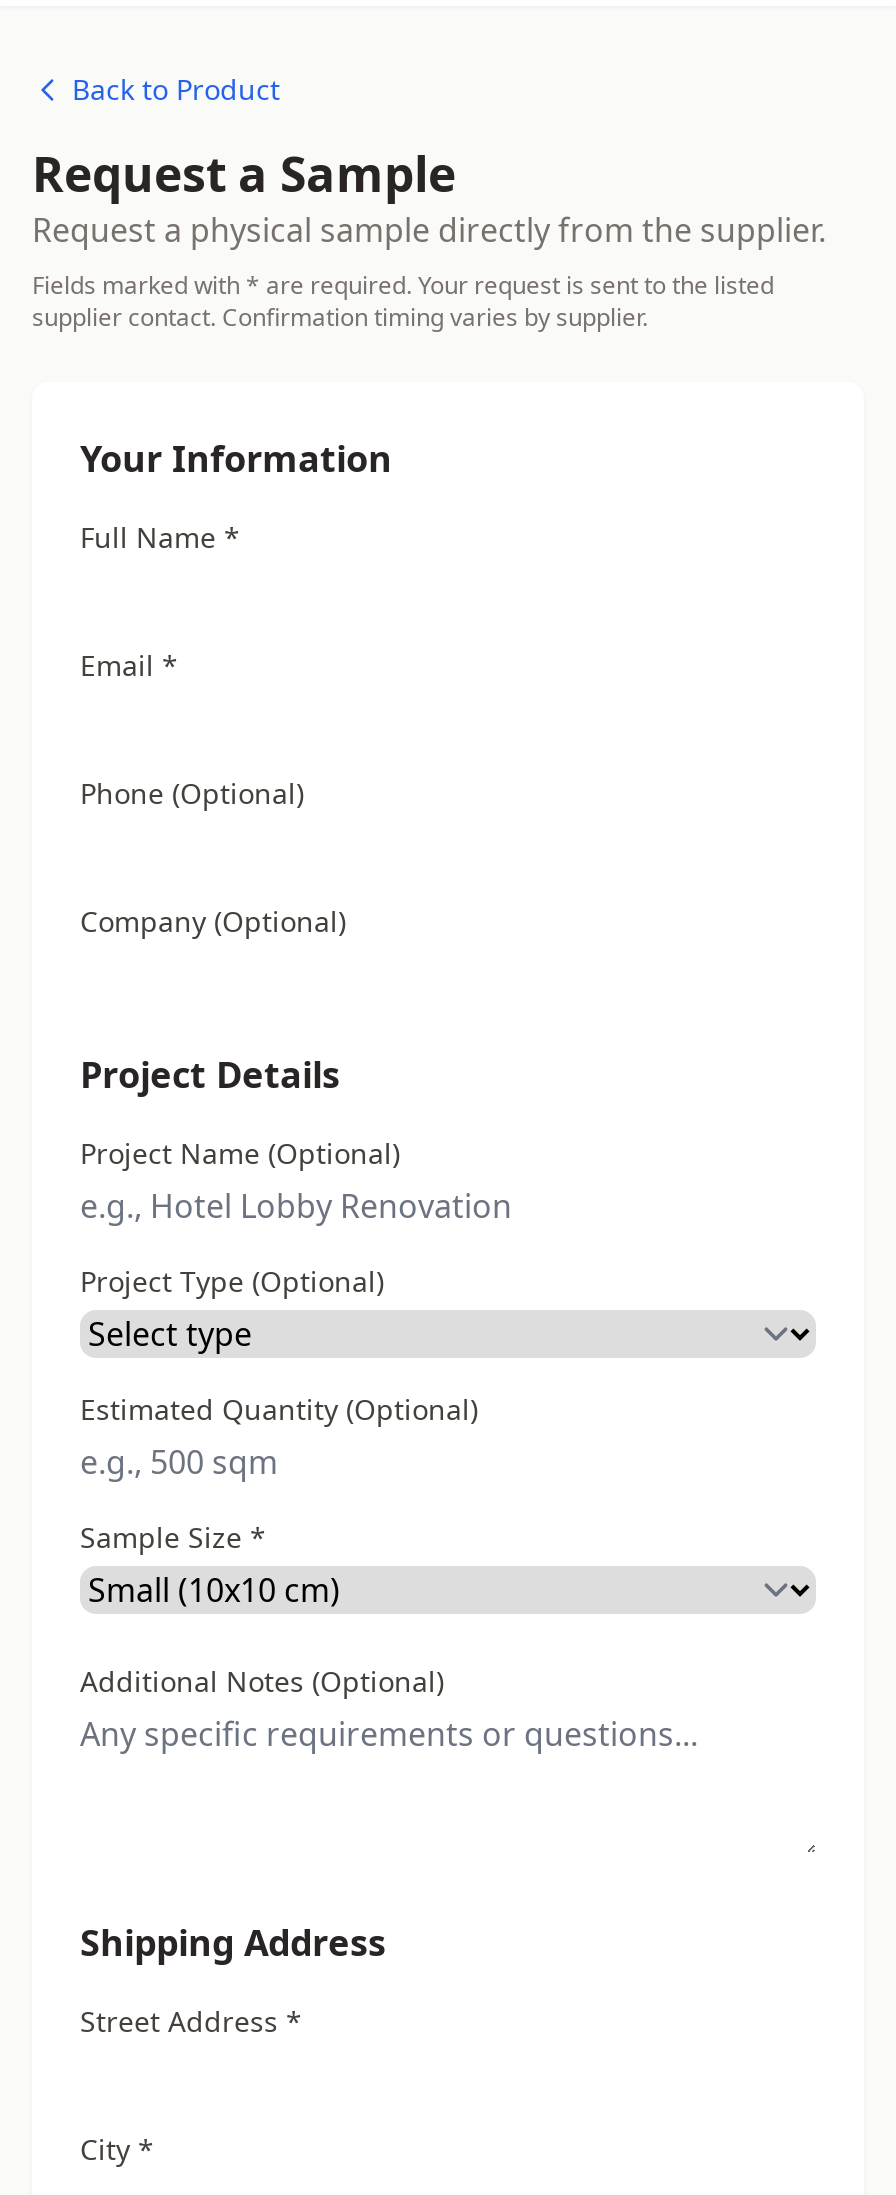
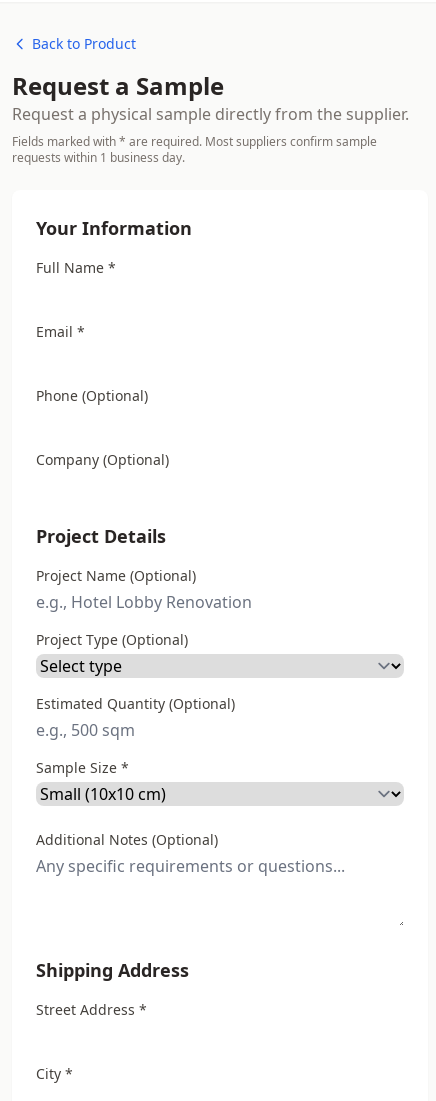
- Fields marked with * are required. Your request is sent to the listed
- supplier contact. Confirmation timing varies by supplier.
+ Fields marked with * are required. Most suppliers confirm sample
+ requests within 1 business day.
